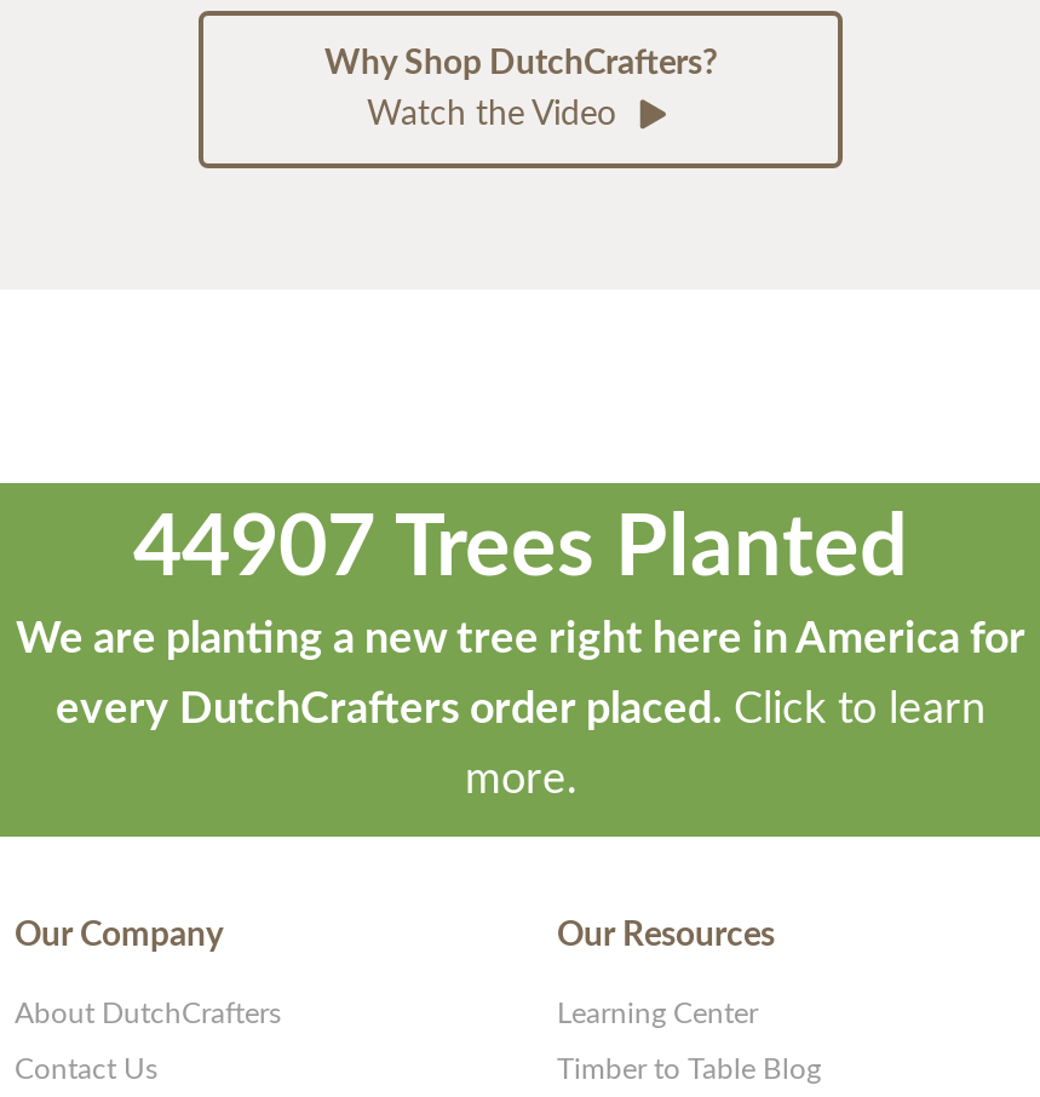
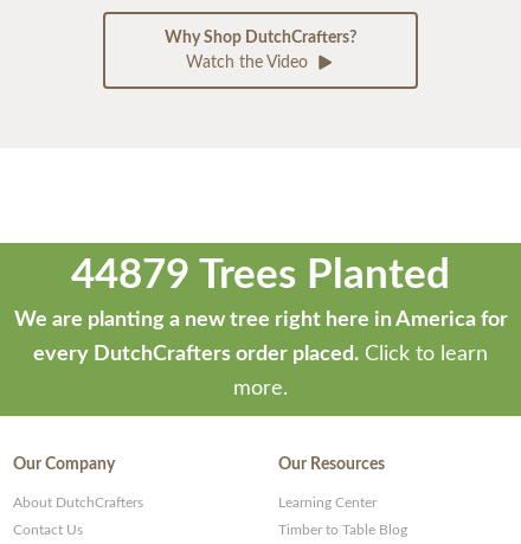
- 44907 Trees Planted
+ 44879 Trees Planted
